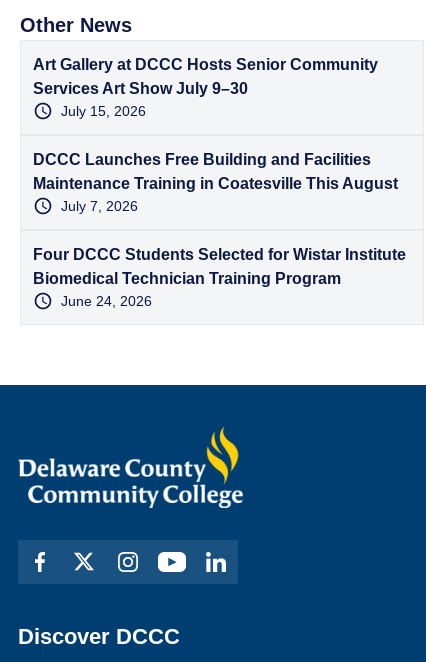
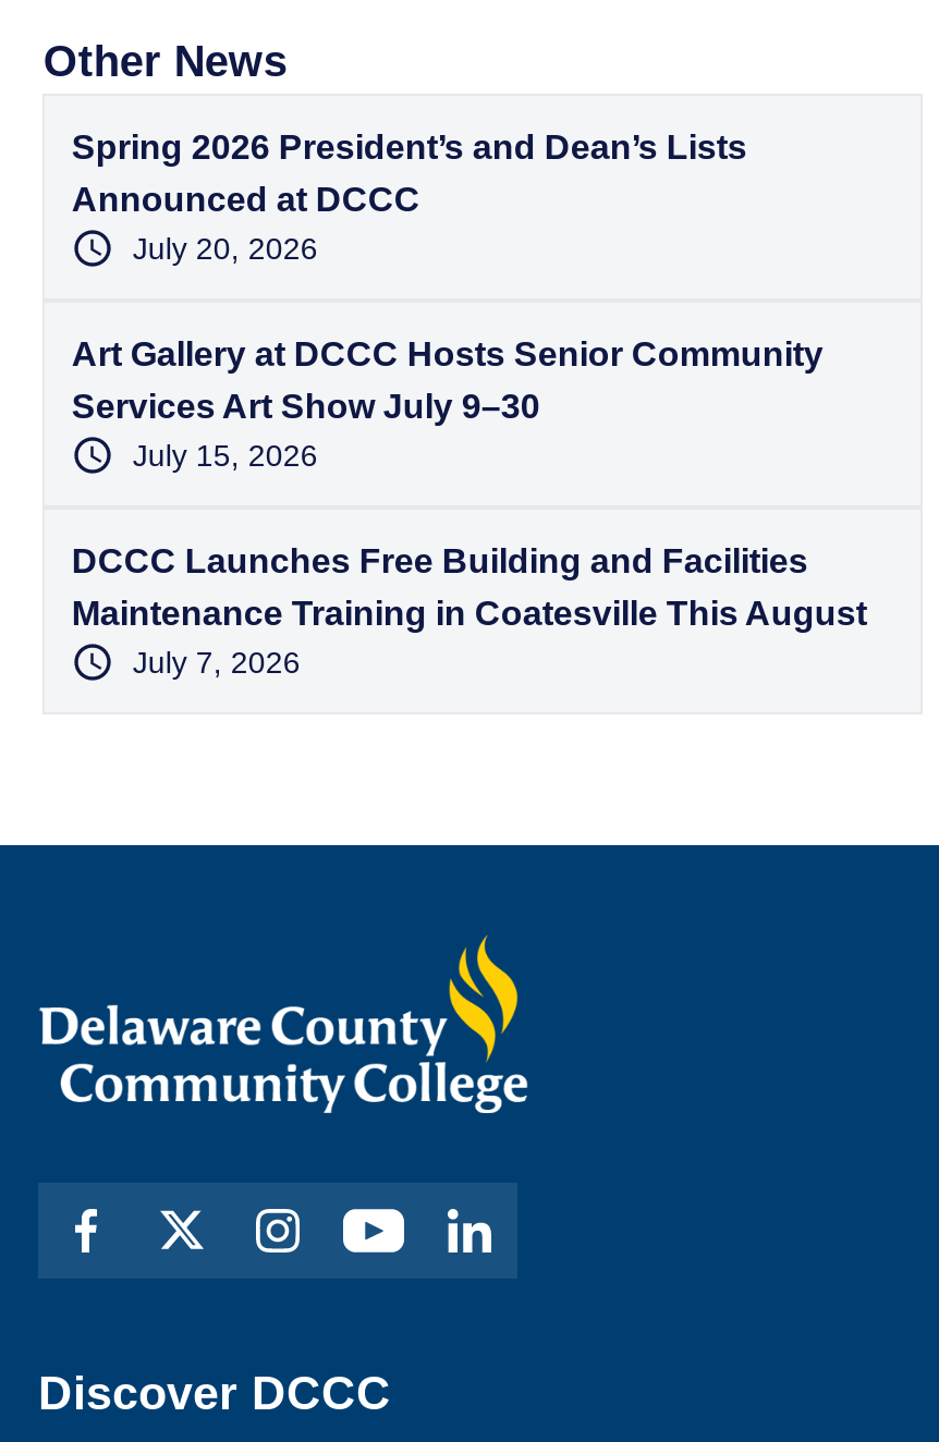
+ Spring 2026 President’s and Dean’s Lists
+ Announced at DCCC
+ July 20, 2026

moved down: Art Gallery at DCCC Hosts Senior Community | Services Art Show July 9–30 | July 15, 2026 | DCCC Launches Free Building and Facilities | Maintenance Training in Coatesville This August | July 7, 2026

- Four DCCC Students Selected for Wistar Institute
- Biomedical Technician Training Program
- June 24, 2026
